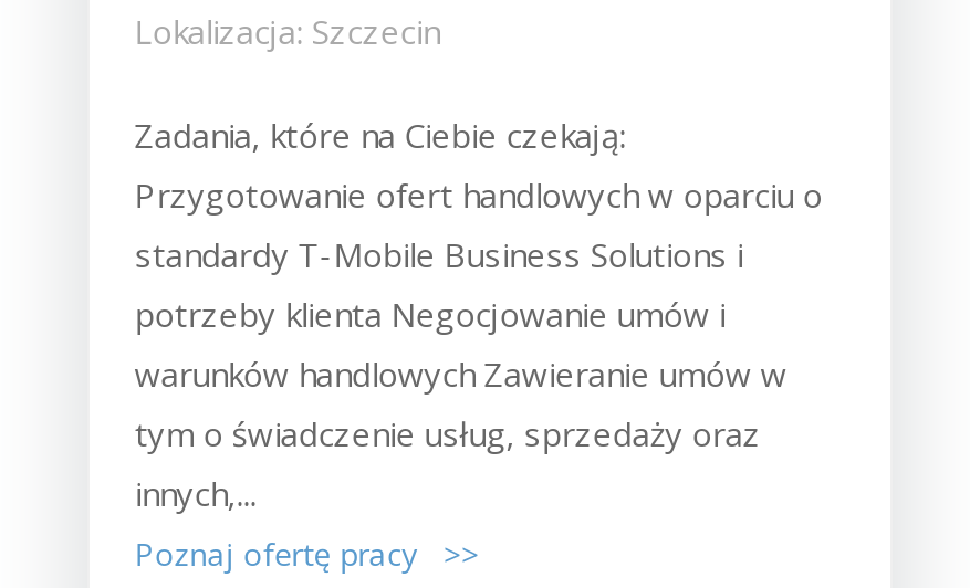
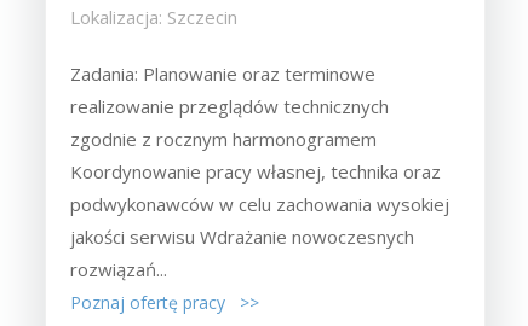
- Zadania, które na Ciebie czekają:
- Przygotowanie ofert handlowych w oparciu o
- standardy T-Mobile Business Solutions i
- potrzeby klienta Negocjowanie umów i
- warunków handlowych Zawieranie umów w
- tym o świadczenie usług, sprzedaży oraz
- innych,...
+ Zadania: Planowanie oraz terminowe
+ realizowanie przeglądów technicznych
+ zgodnie z rocznym harmonogramem
+ Koordynowanie pracy własnej, technika oraz
+ podwykonawców w celu zachowania wysokiej
+ jakości serwisu Wdrażanie nowoczesnych
+ rozwiązań...
